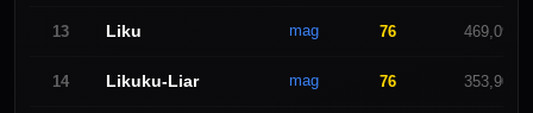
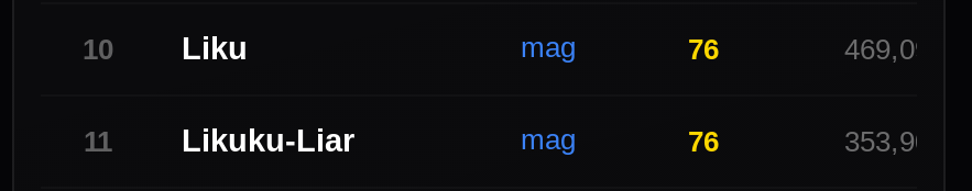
- 13
+ 10

- 14
+ 11
